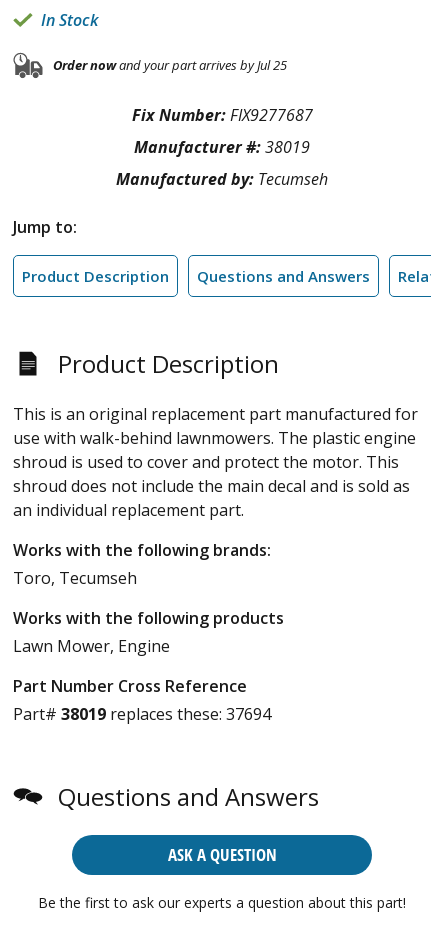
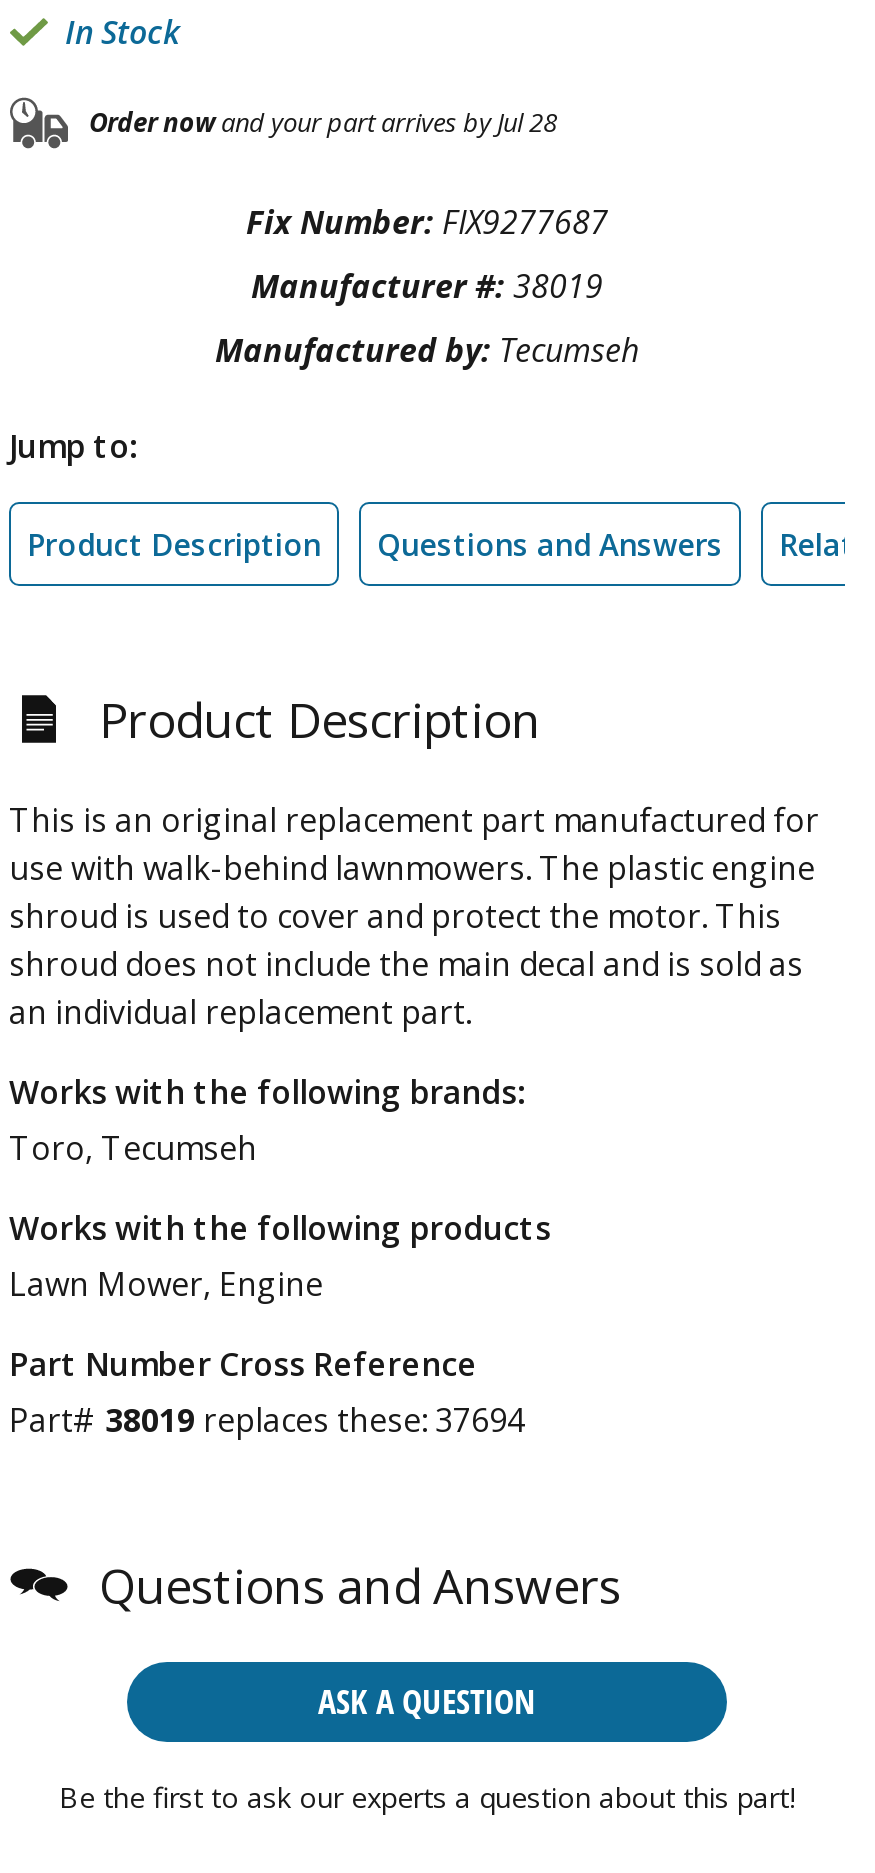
- Order nowand your part arrives by Jul 25
+ Order nowand your part arrives by Jul 28
